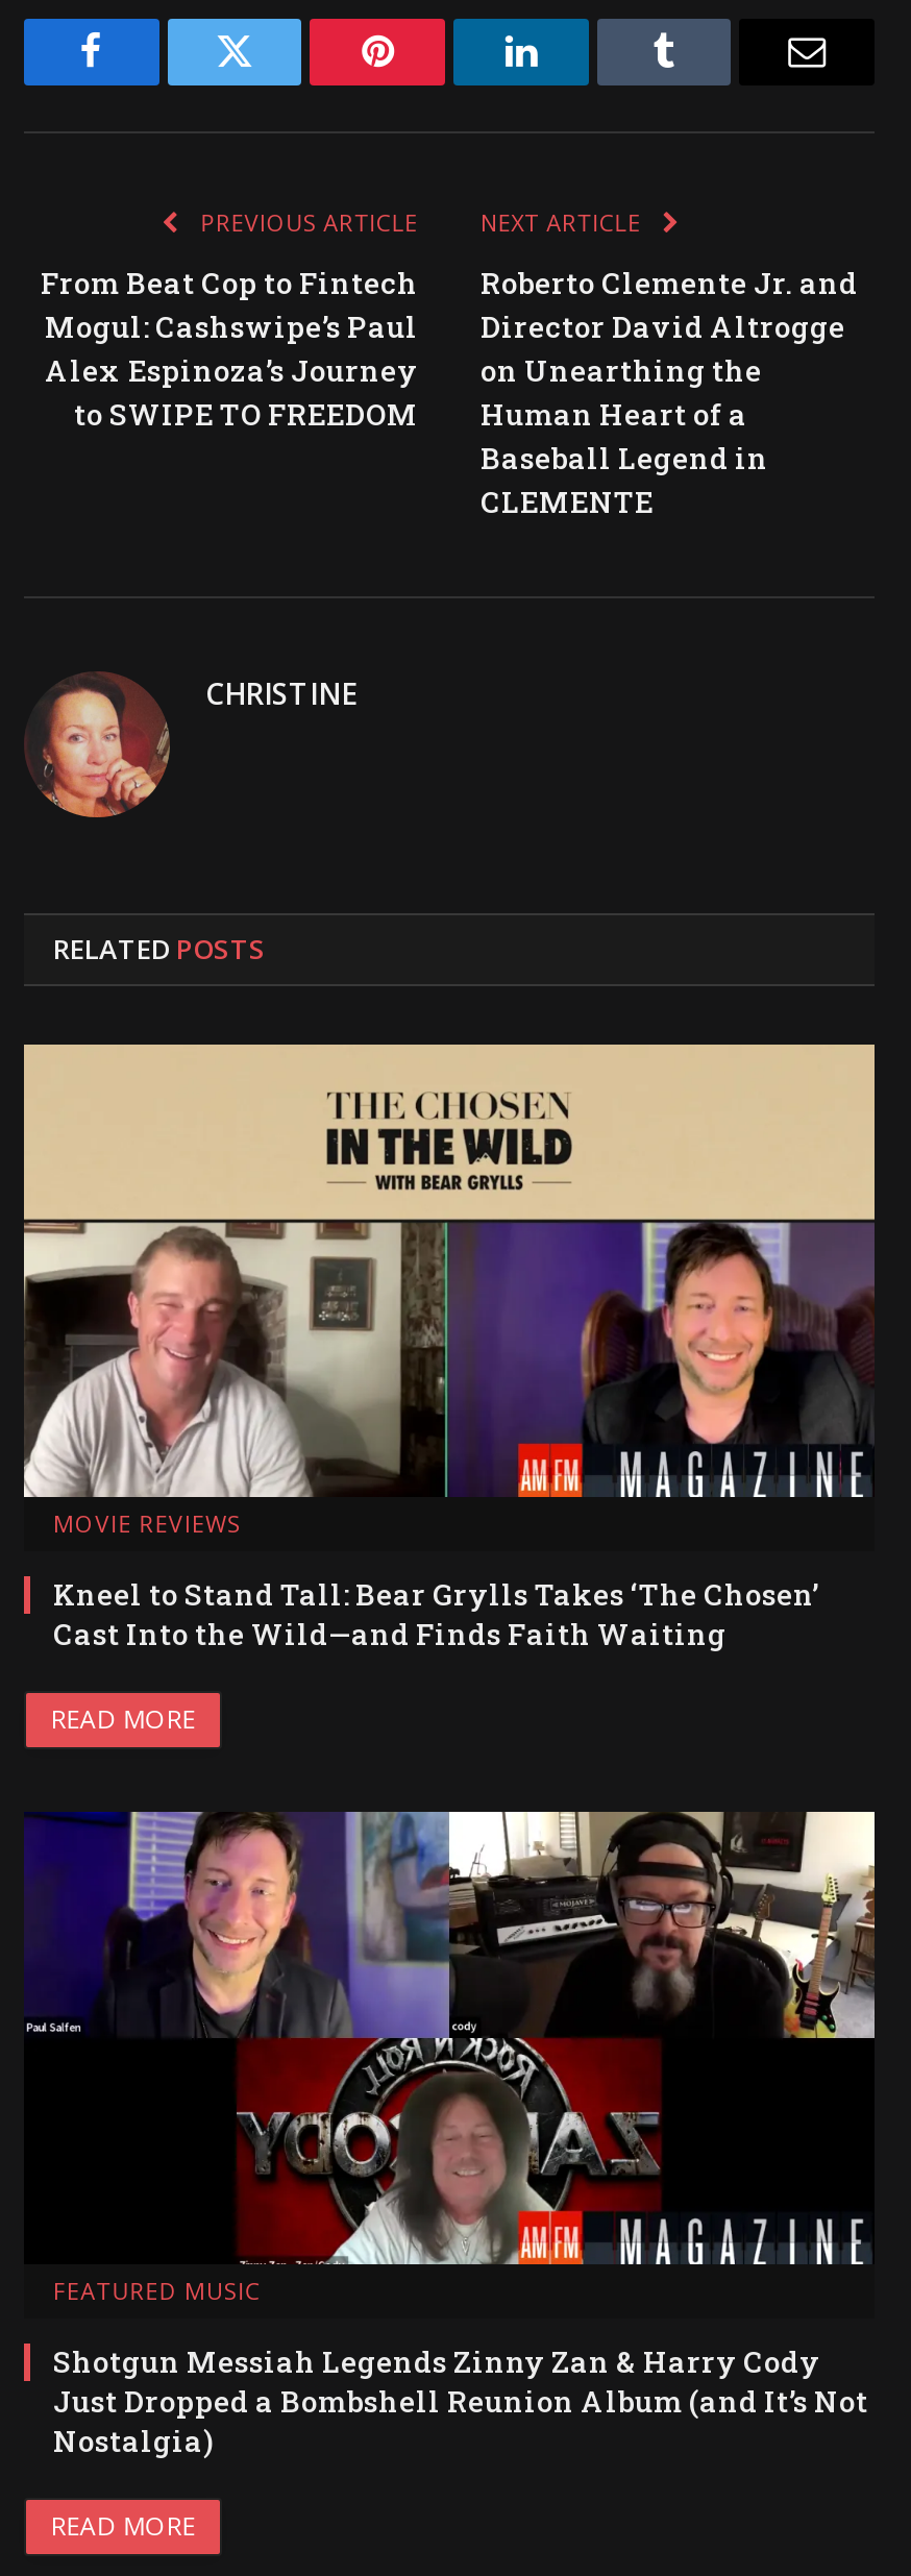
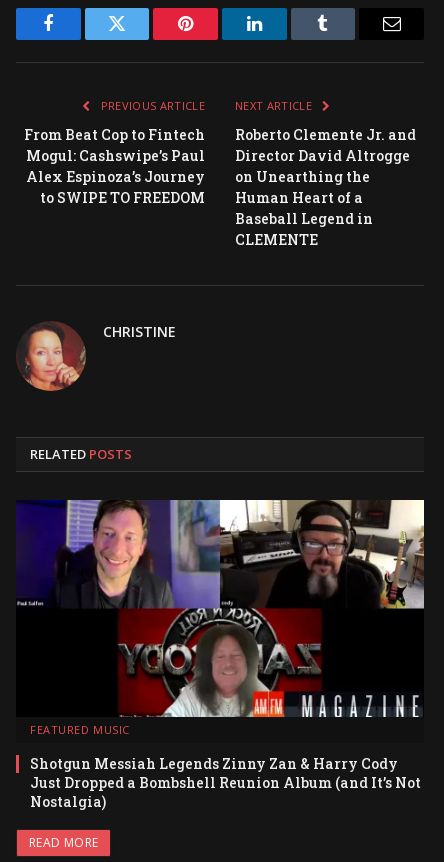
- [image]
- MOVIE REVIEWS
- Kneel to Stand Tall: Bear Grylls Takes ‘The Chosen’
- Cast Into the Wild—and Finds Faith Waiting
- READ MORE
